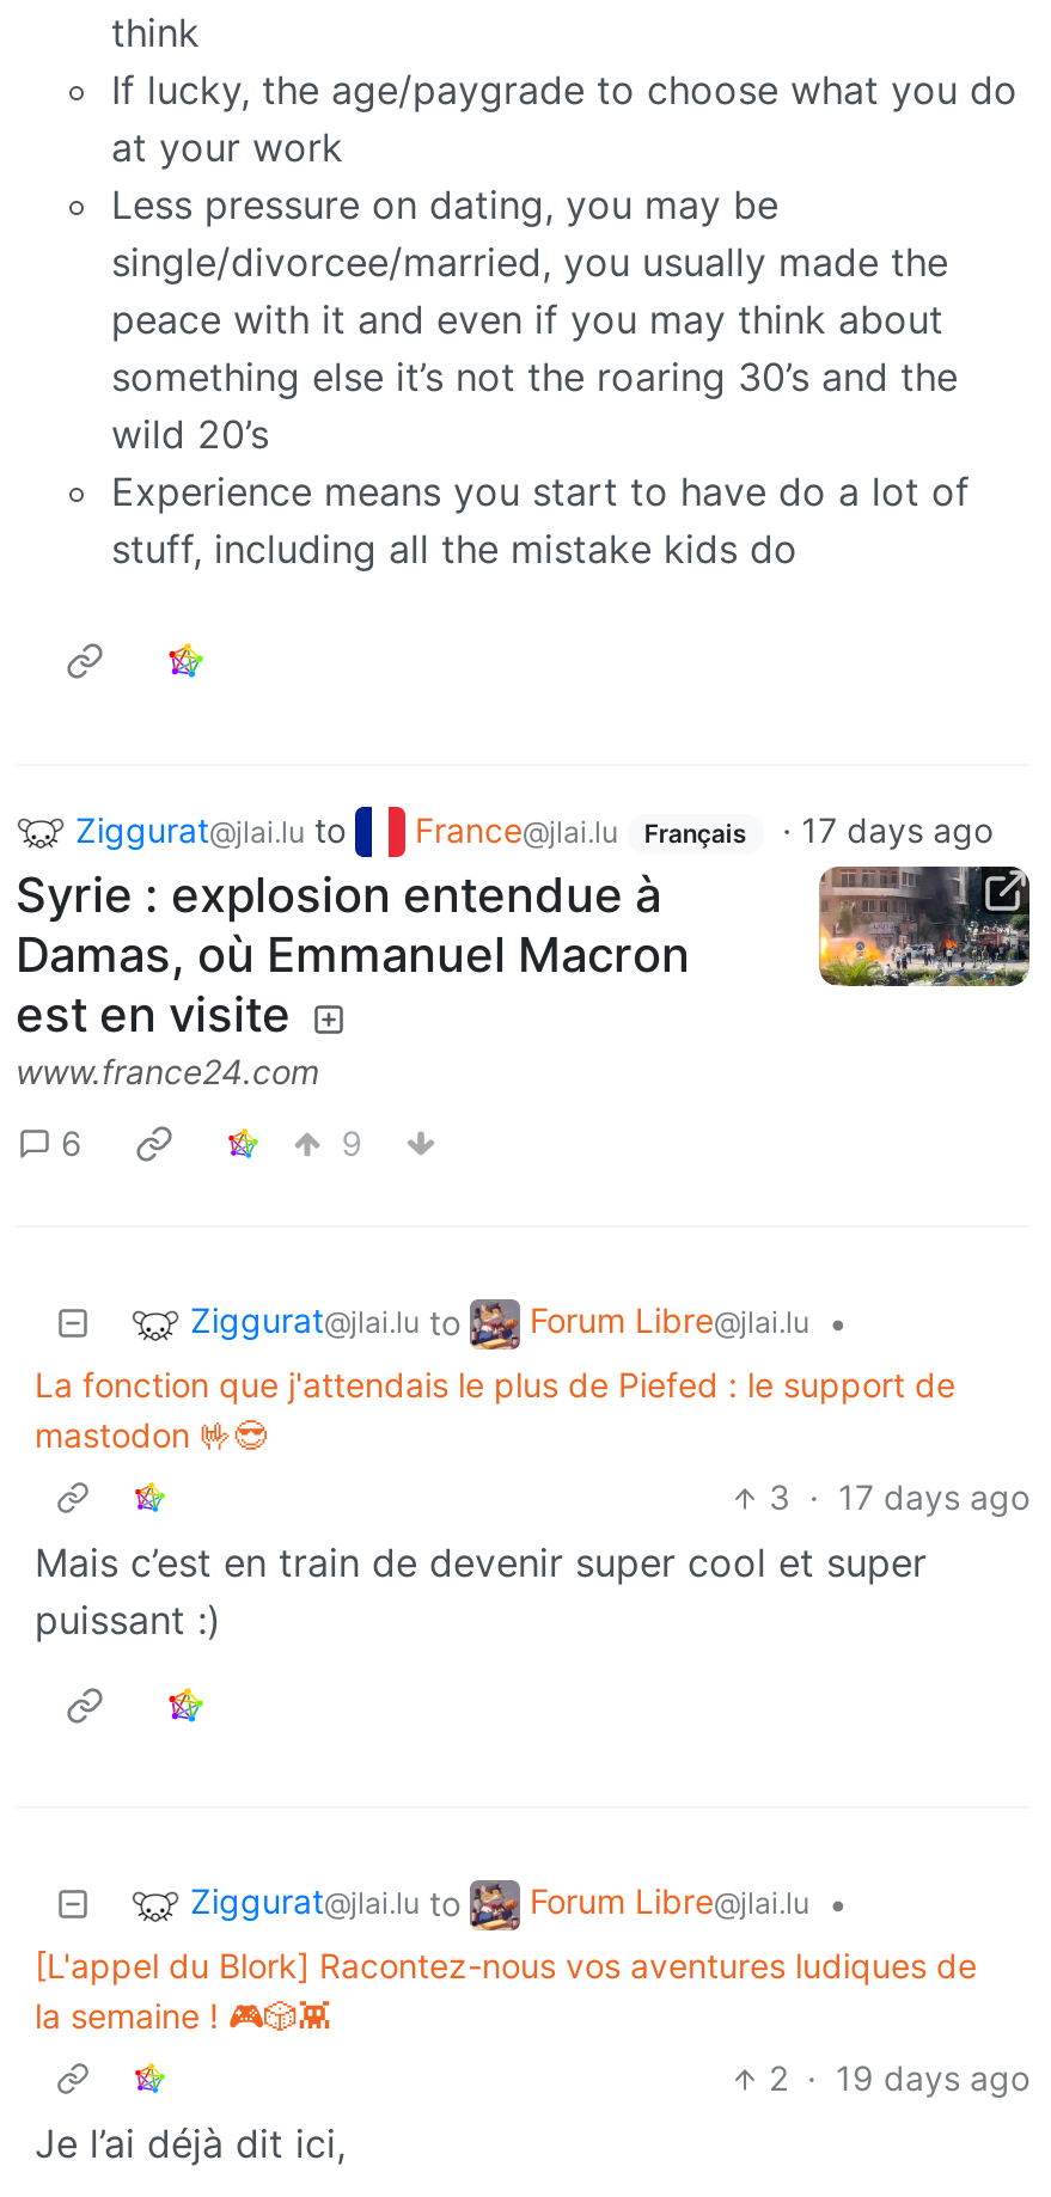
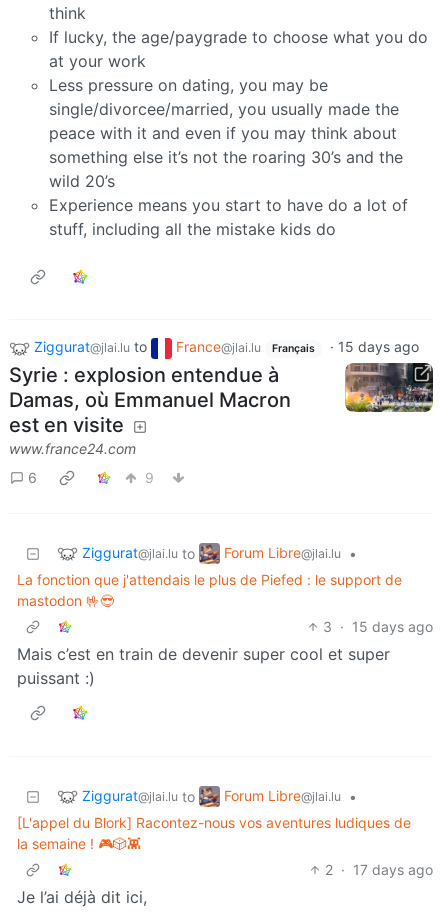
- Ziggurat@jlai.lu to France@jlai.lu Français · 17 days ago
+ Ziggurat@jlai.lu to France@jlai.lu Français · 15 days ago

- 3 · 17 days ago
+ 3 · 15 days ago

- 2 · 19 days ago
+ 2 · 17 days ago
